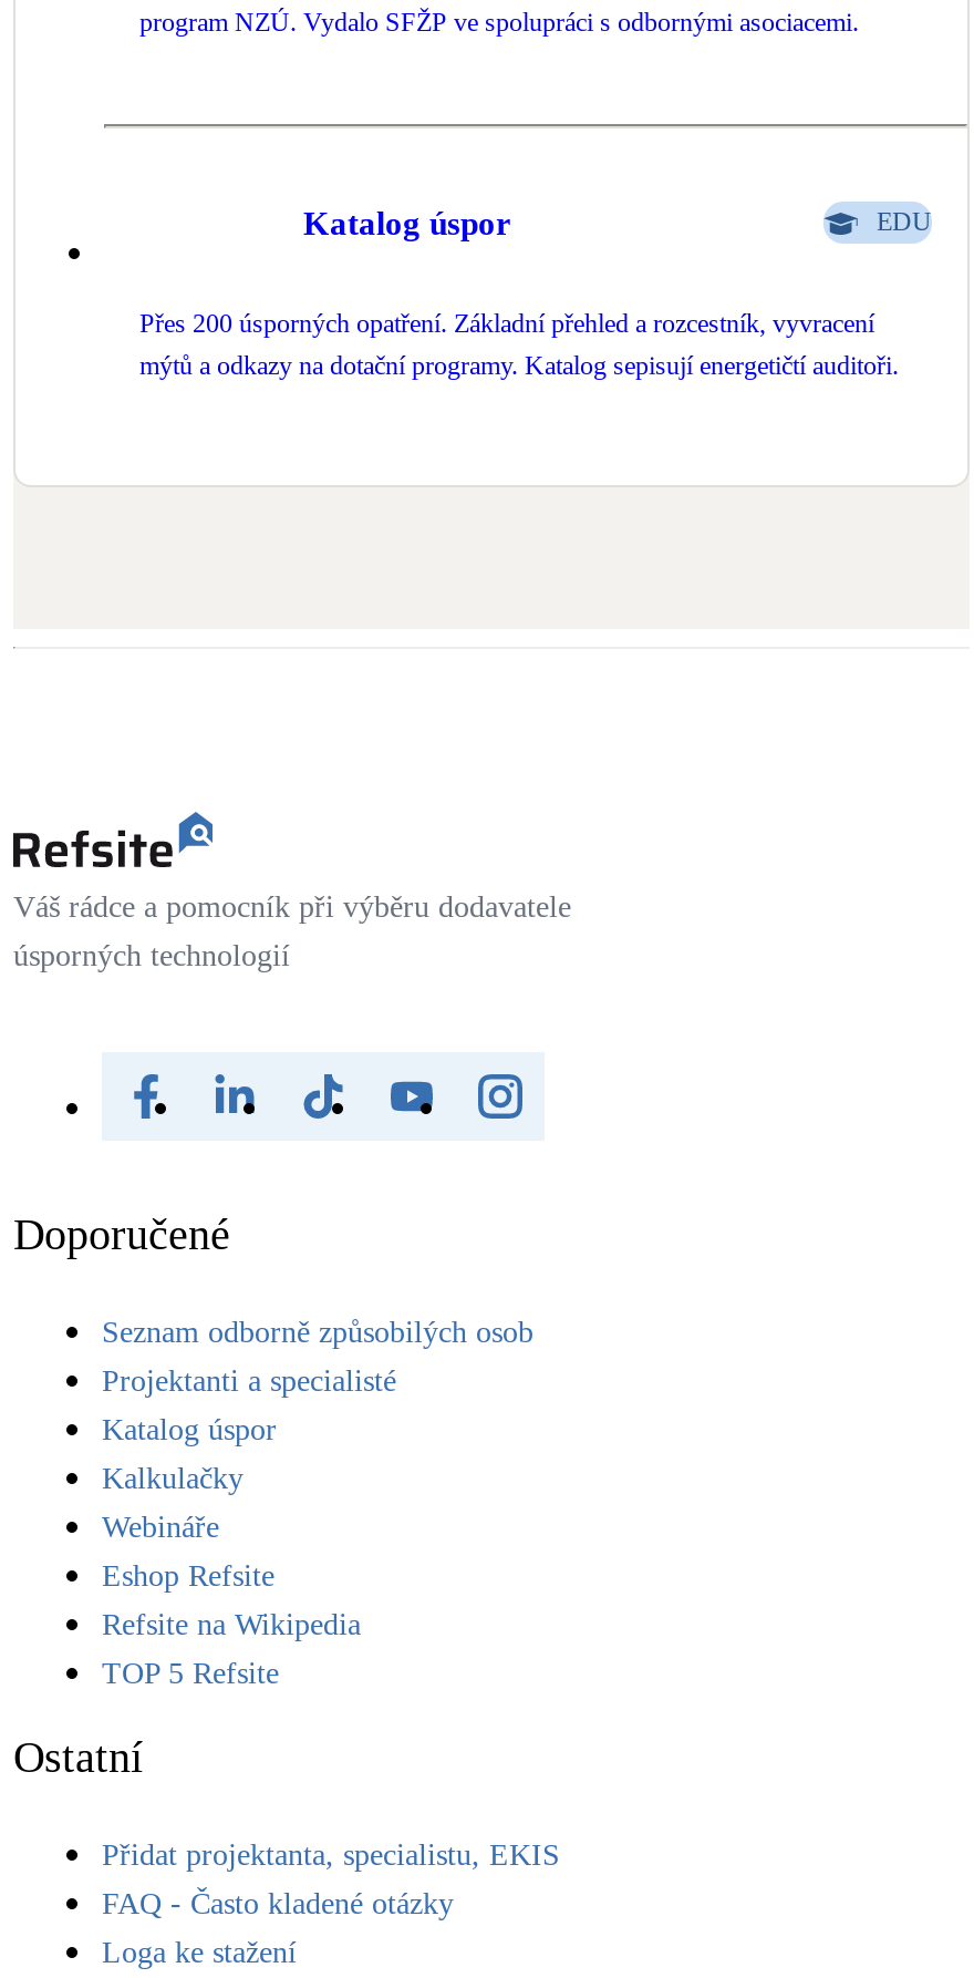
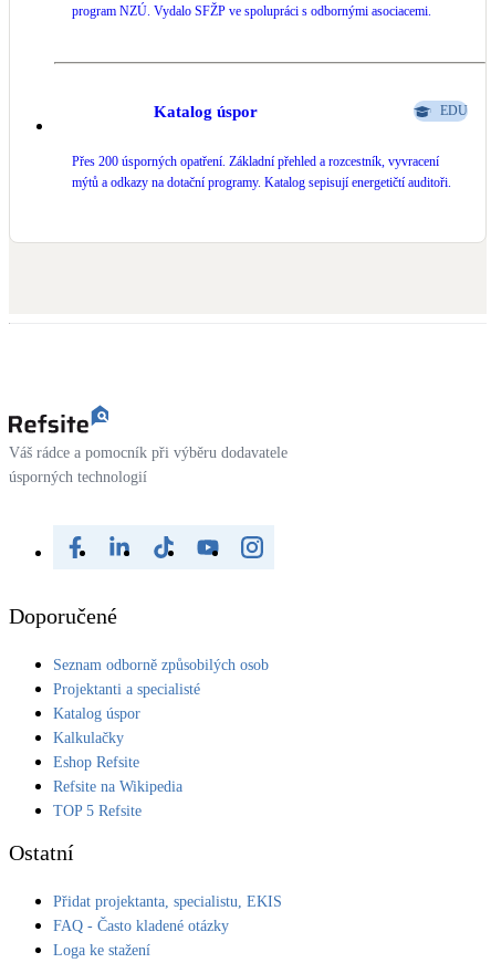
- Webináře
